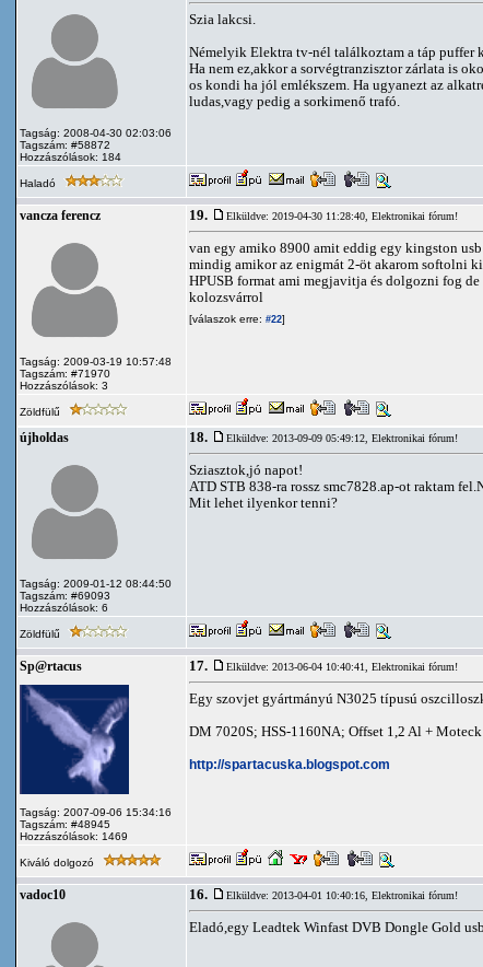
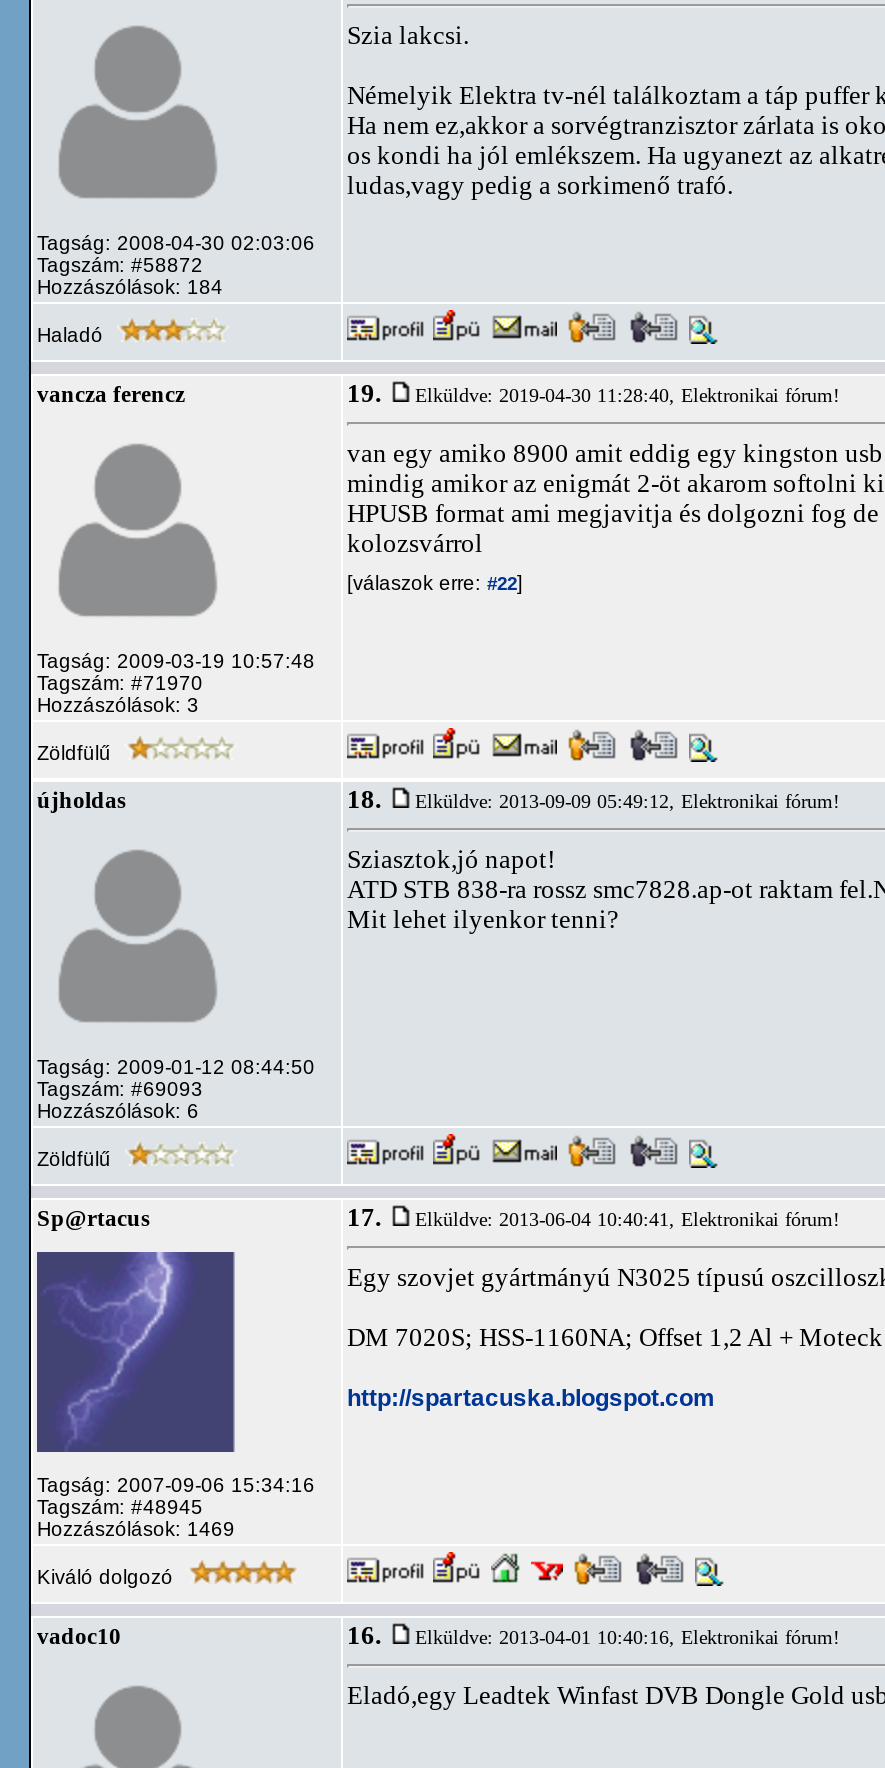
- [image]
+ [image]
